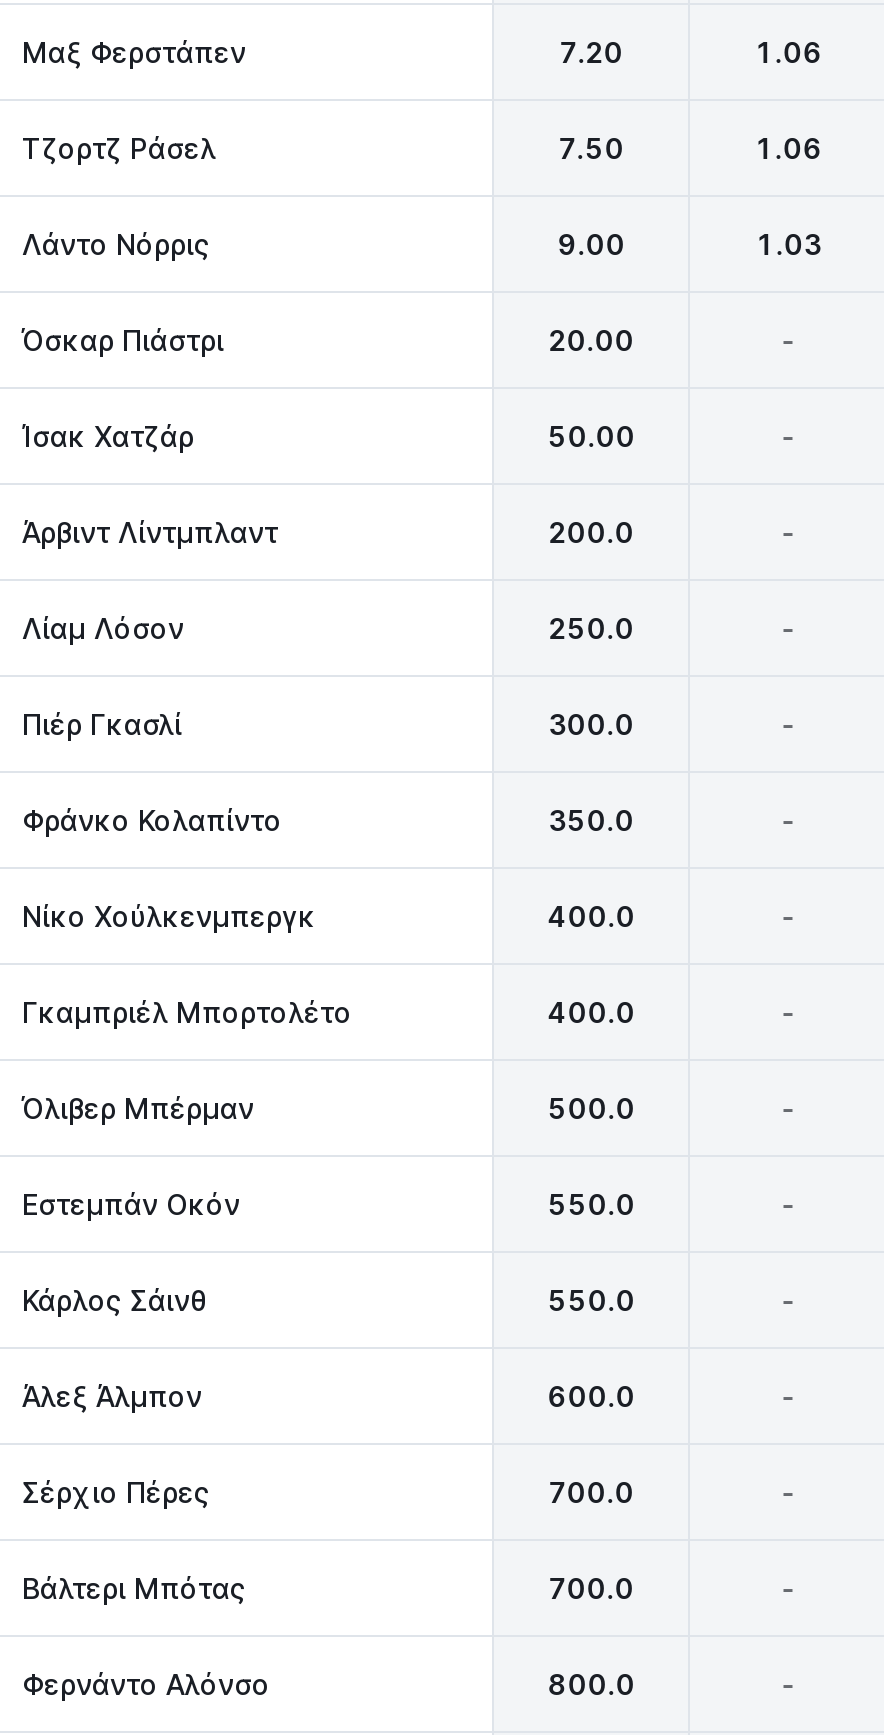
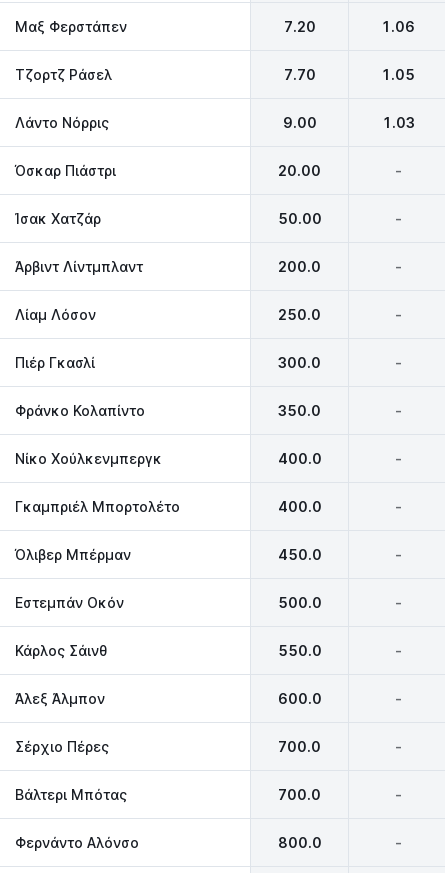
- 7.50
+ 7.70

- 1.06
+ 1.05

- 500.0
+ 450.0

- 550.0
+ 500.0
